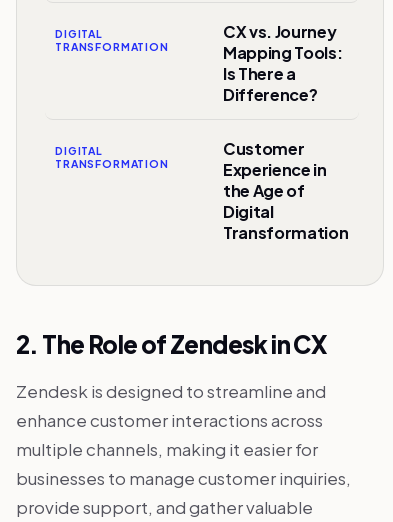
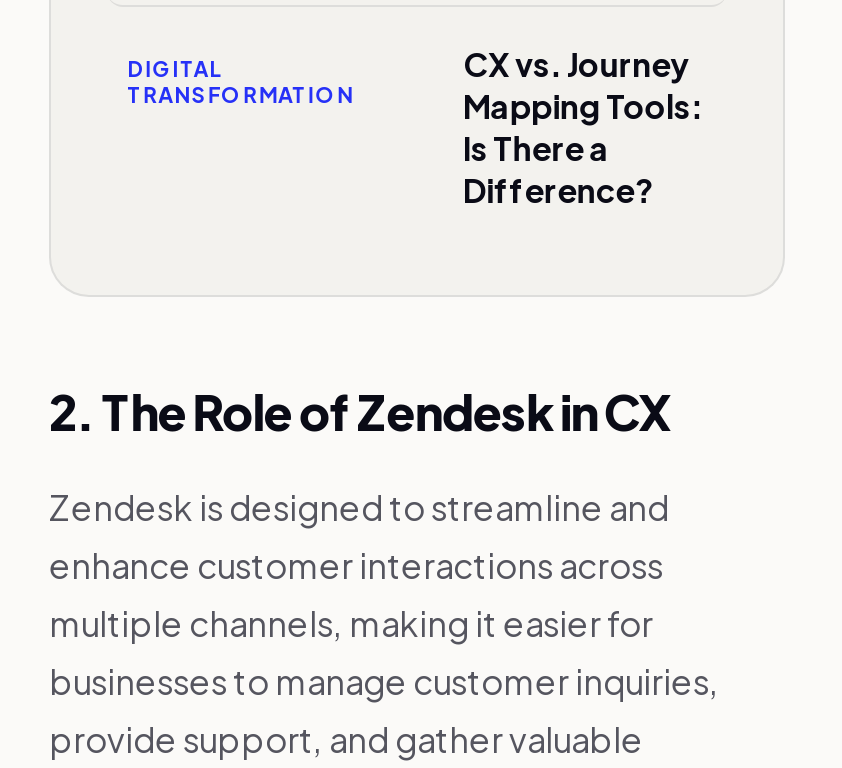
- Customer
- Experience in
- the Age of
- Digital
- Transformation

- DIGITAL
- TRANSFORMATION
